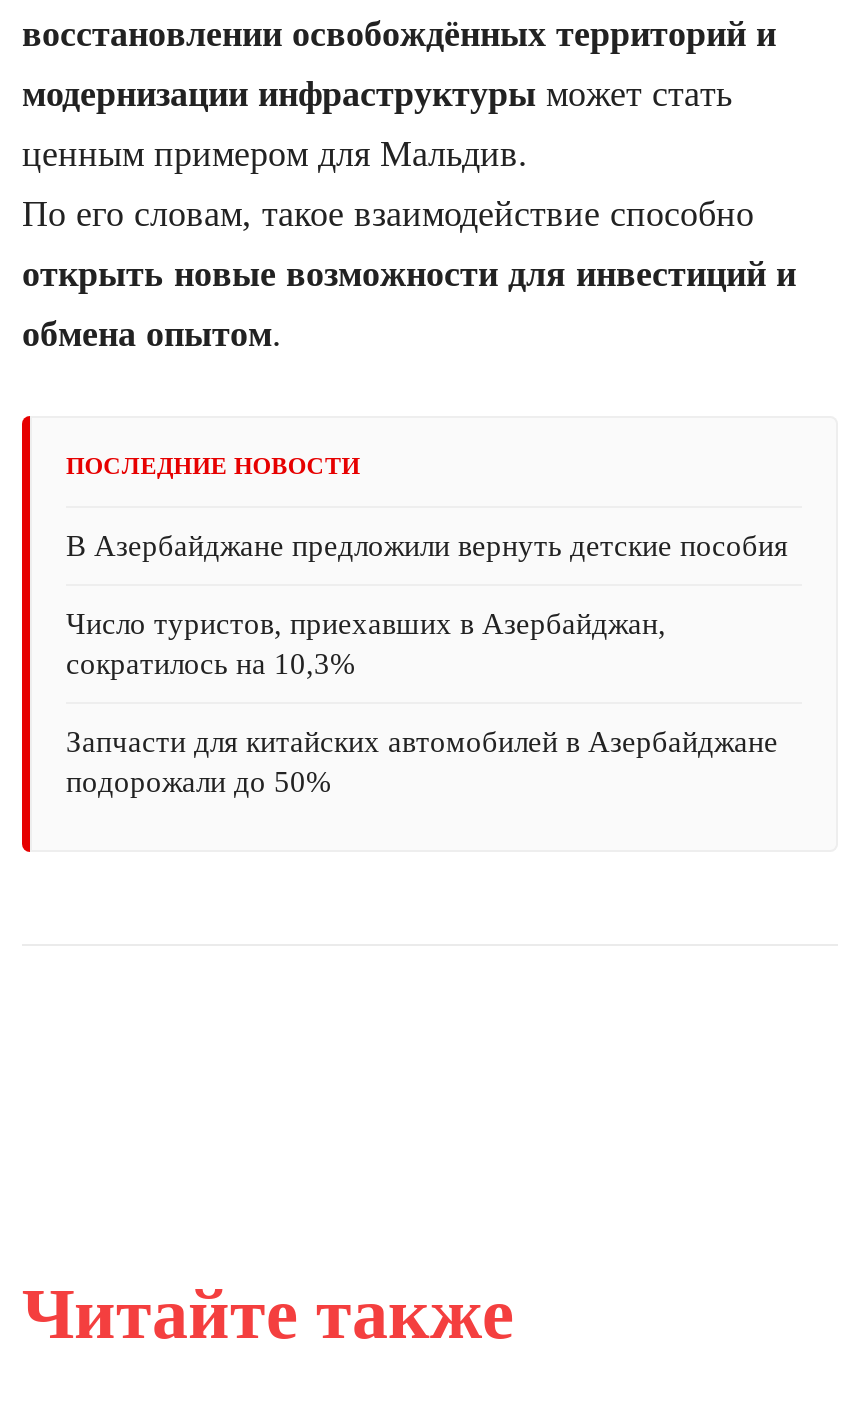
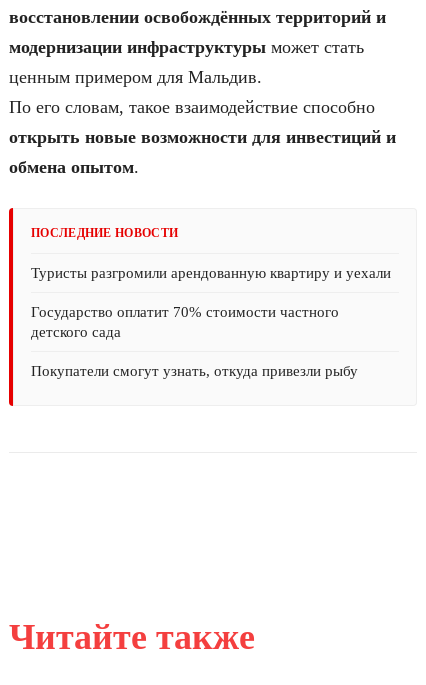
- В Азербайджане предложили вернуть детские пособия
+ Туристы разгромили арендованную квартиру и уехали

- Число туристов, приехавших в Азербайджан,
- сократилось на 10,3%
+ Государство оплатит 70% стоимости частного
+ детского сада

- Запчасти для китайских автомобилей в Азербайджане
- подорожали до 50%
+ Покупатели смогут узнать, откуда привезли рыбу
